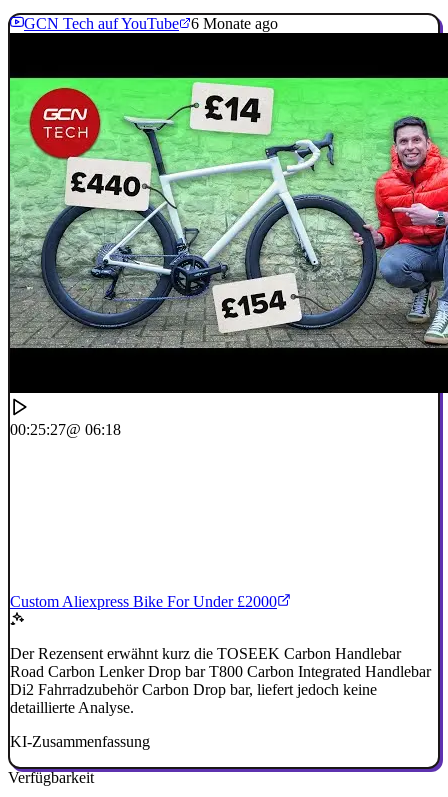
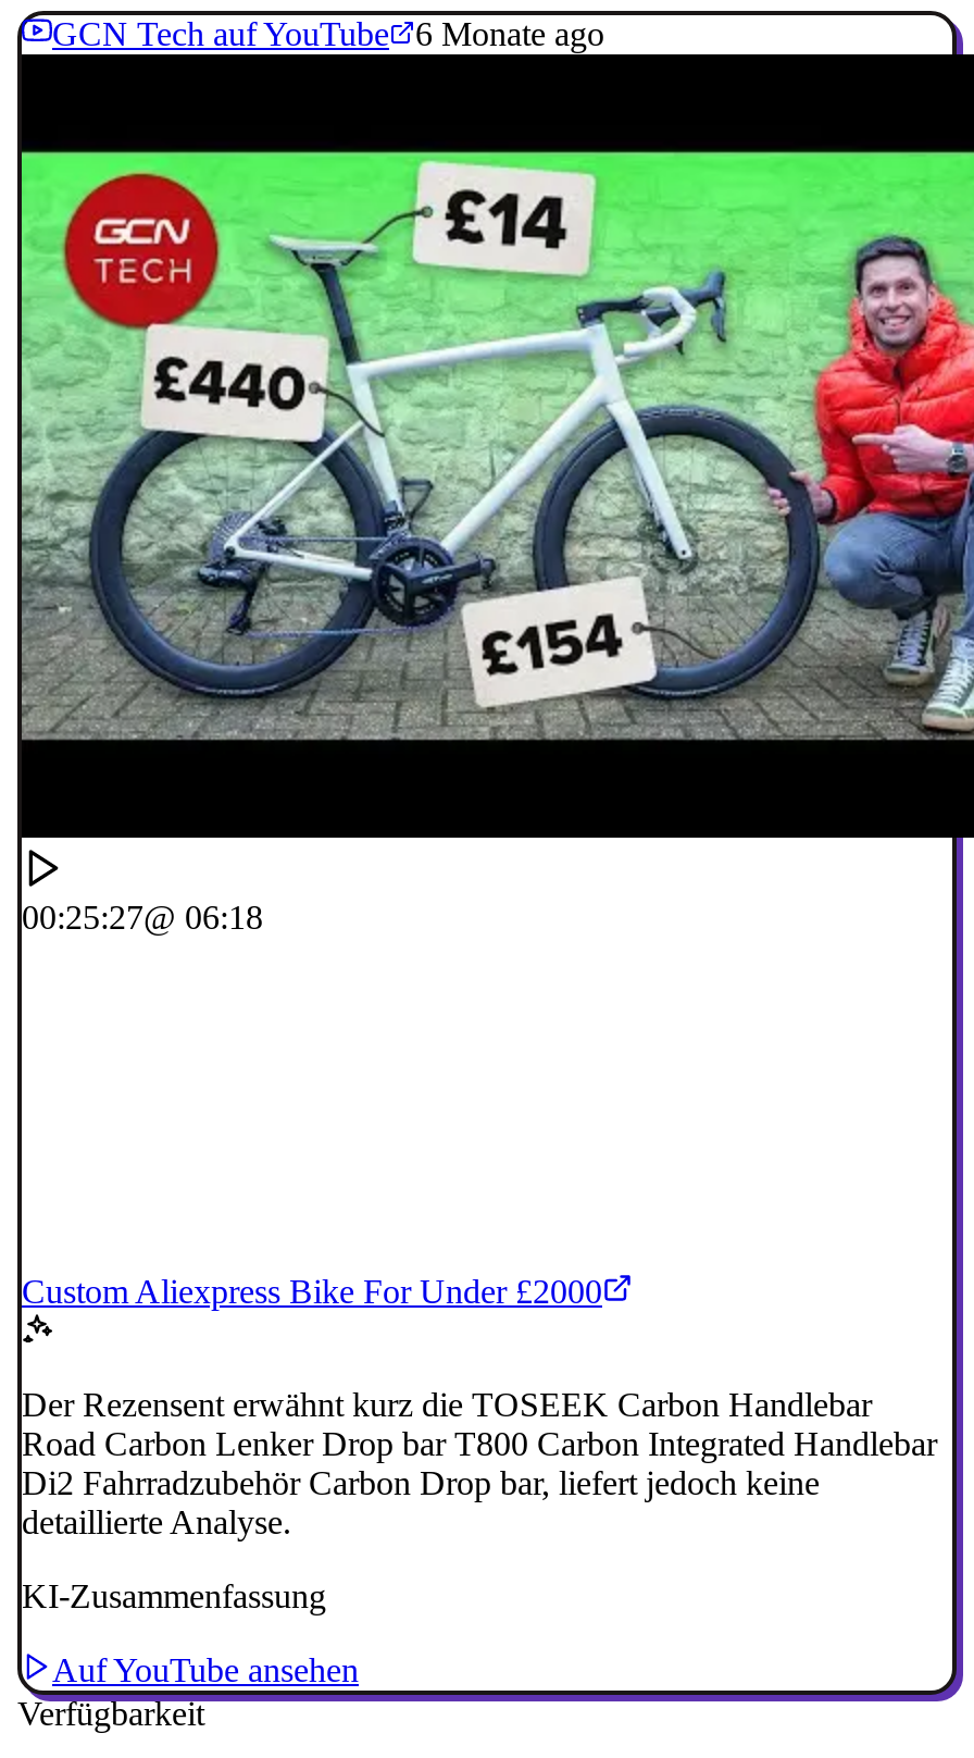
+ Auf YouTube ansehen
